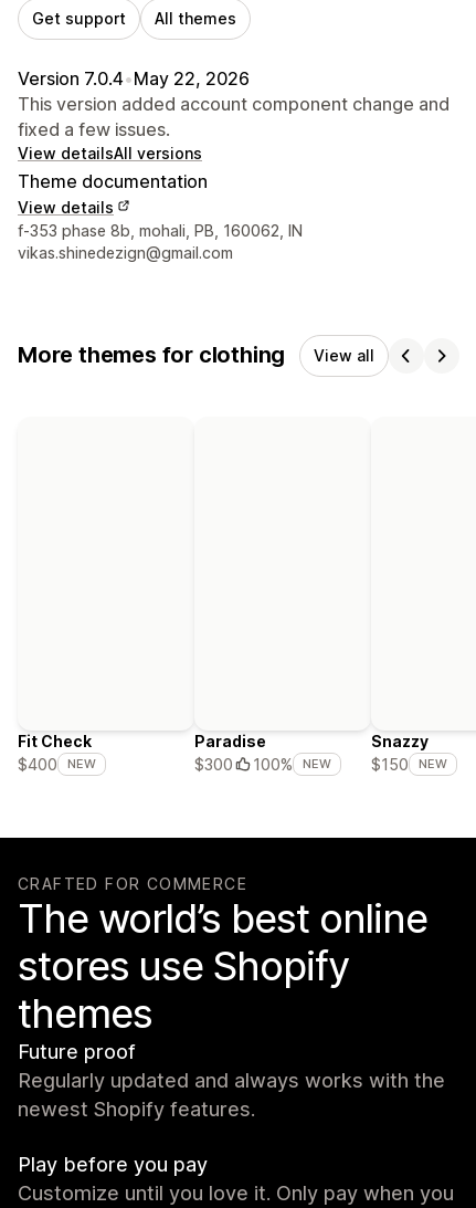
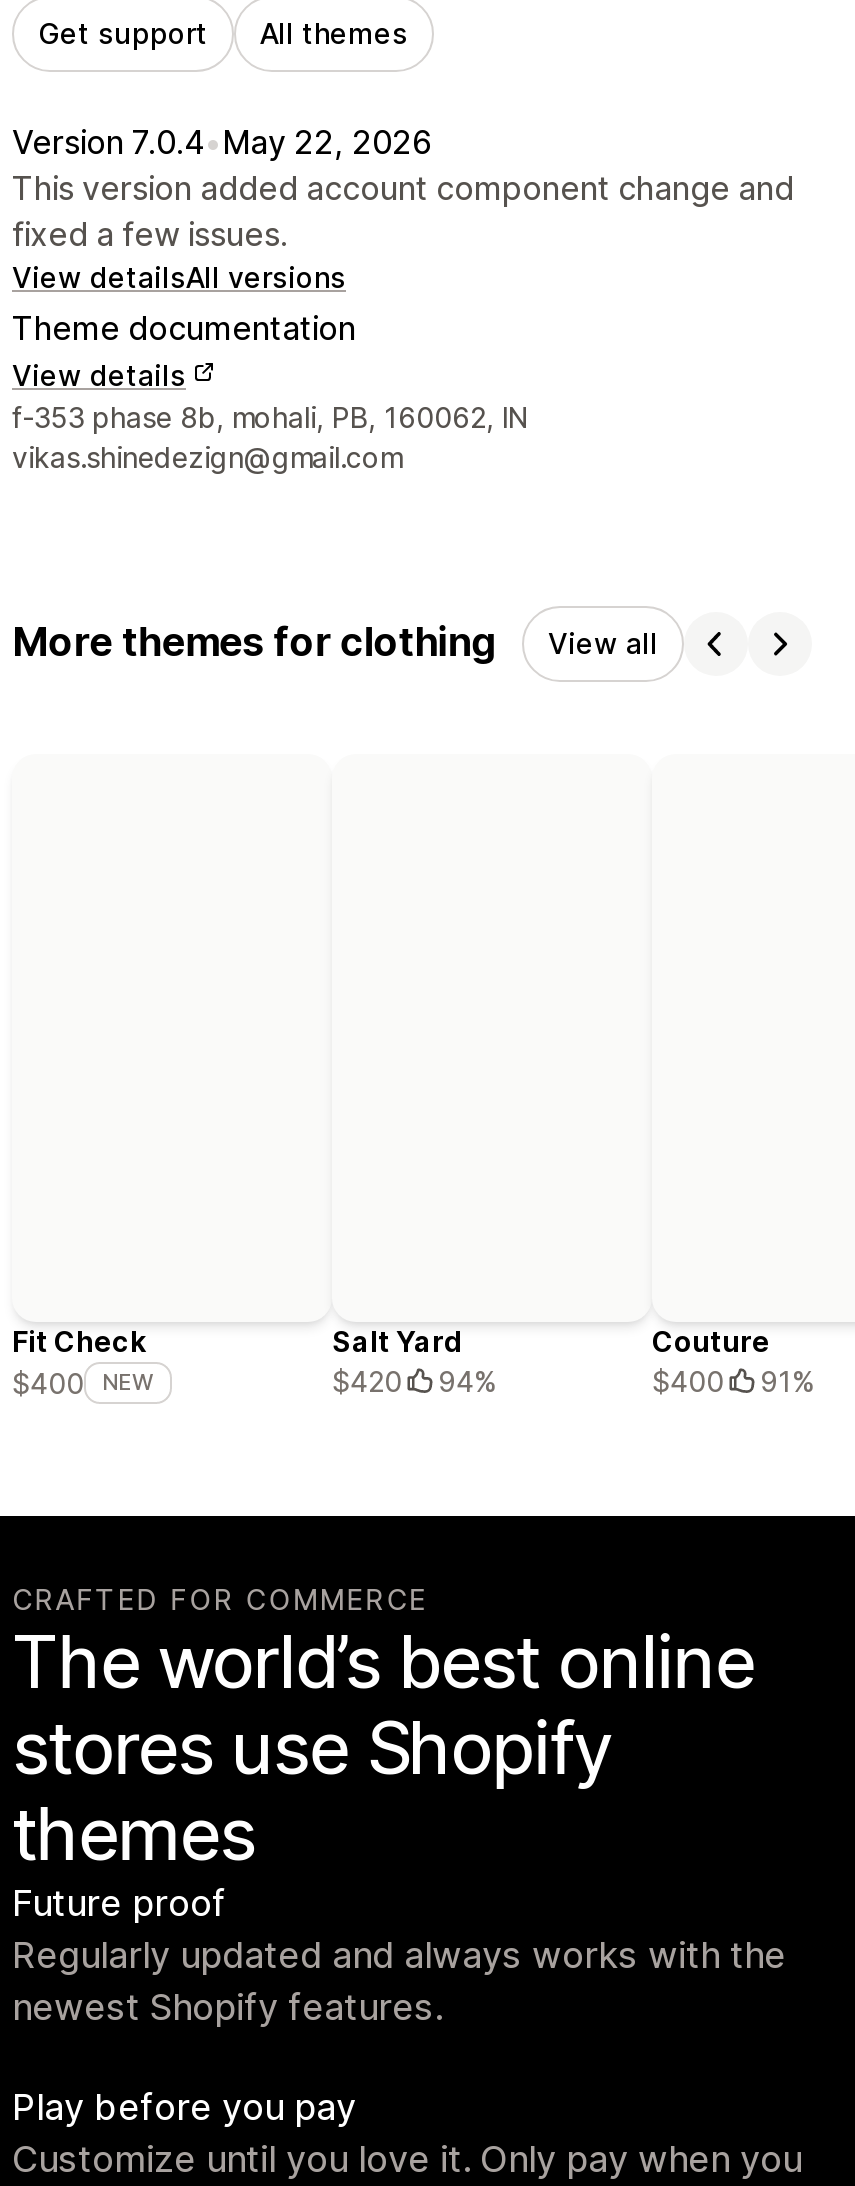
- Paradise
- $300
- 100%
- NEW
+ Salt Yard
+ $420
+ 94%

- Snazzy
- $150
- NEW
+ Couture
+ $400
+ 91%
